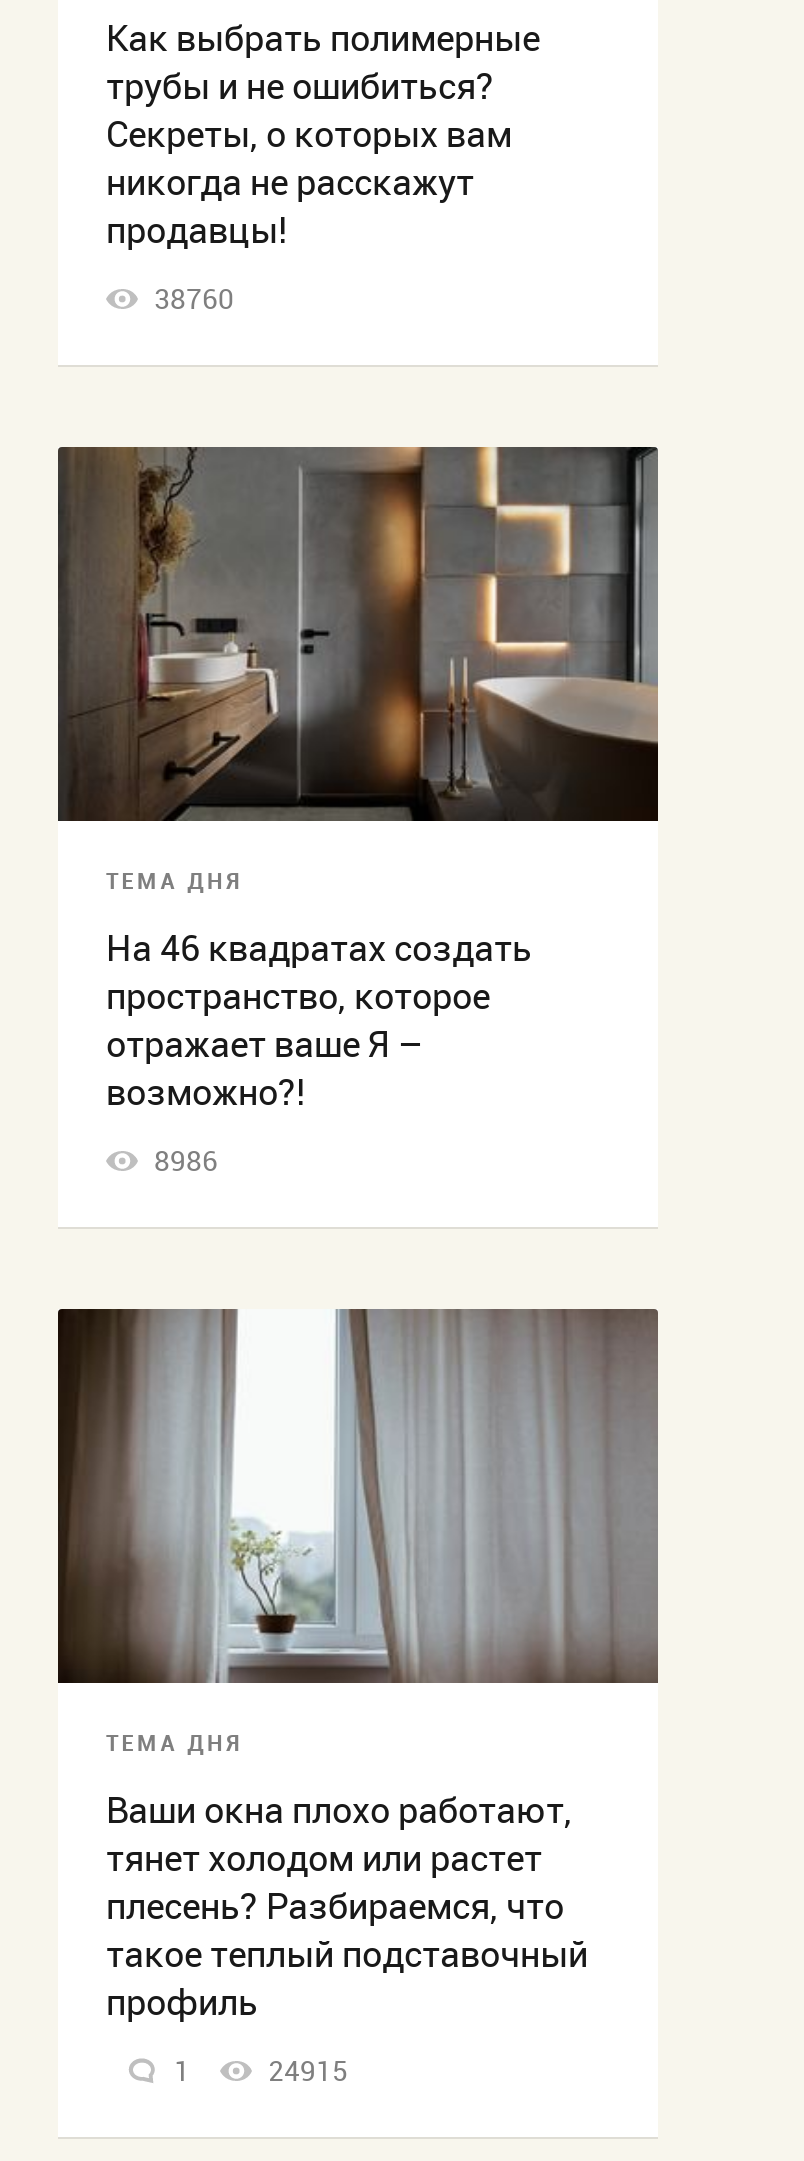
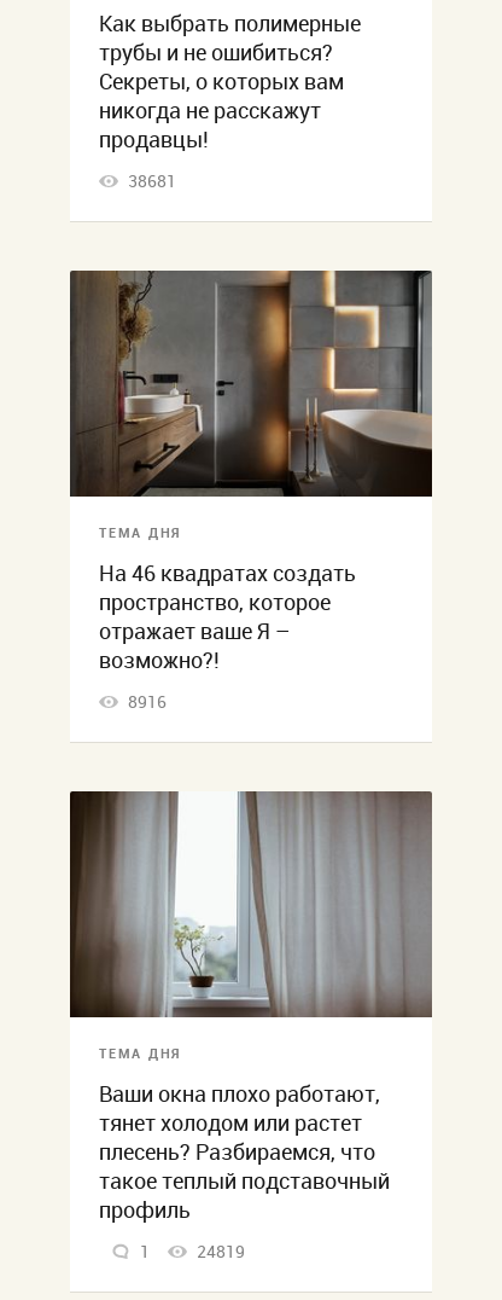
- 38760
+ 38681

- 8986
+ 8916

- 24915
+ 24819
